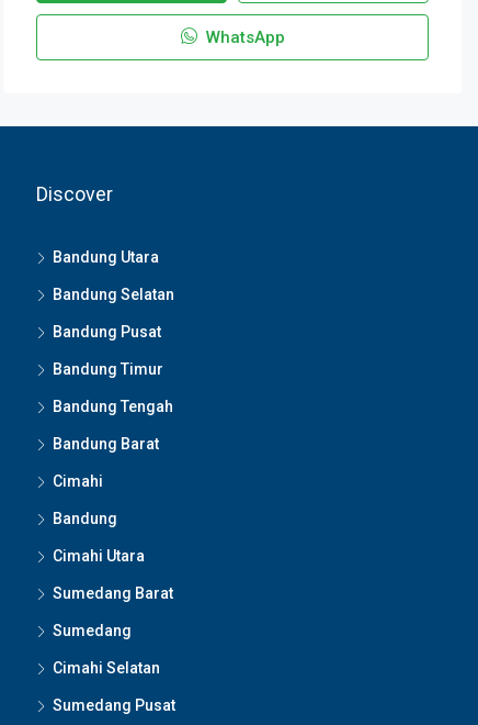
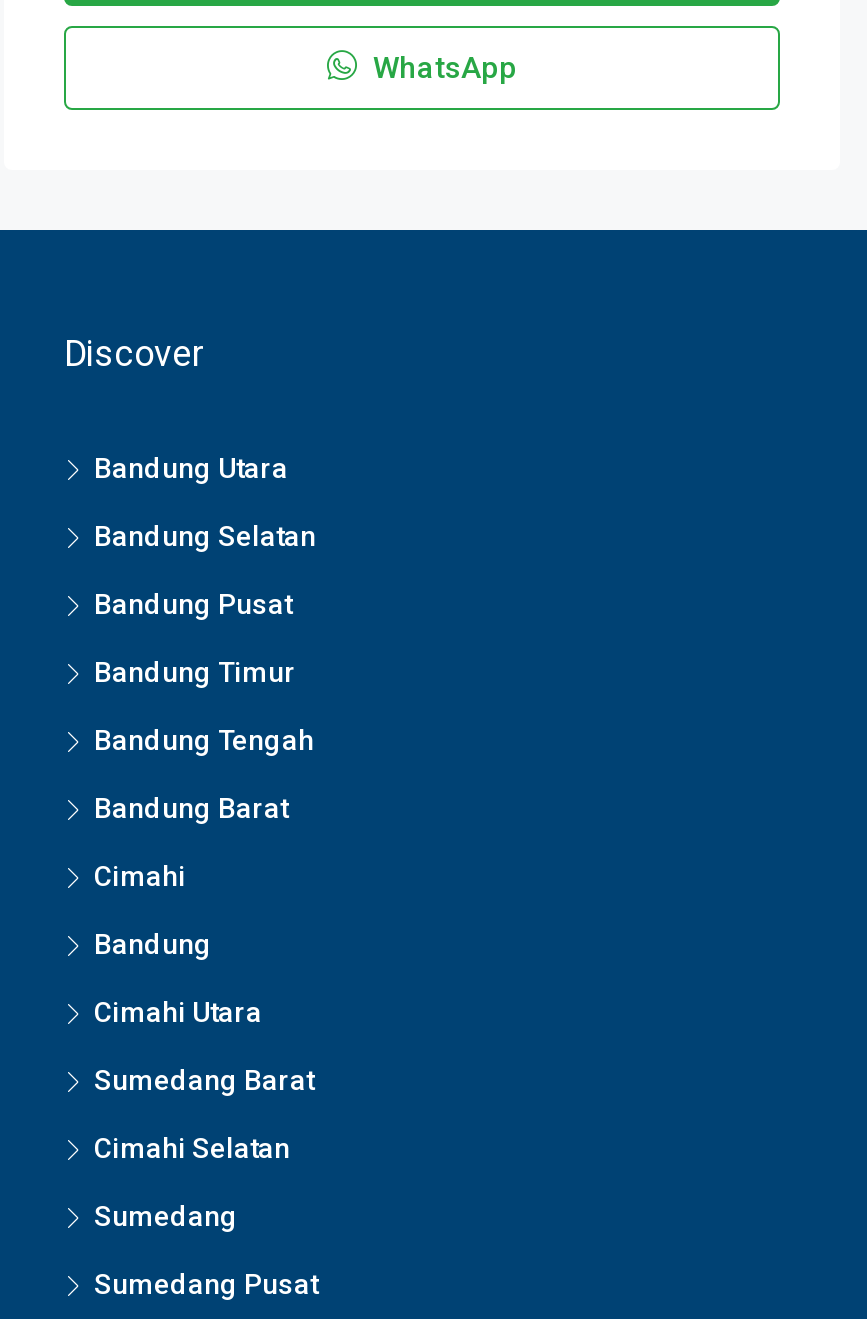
moved down: Sumedang

moved up: Cimahi Selatan
